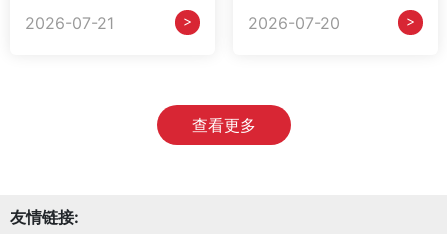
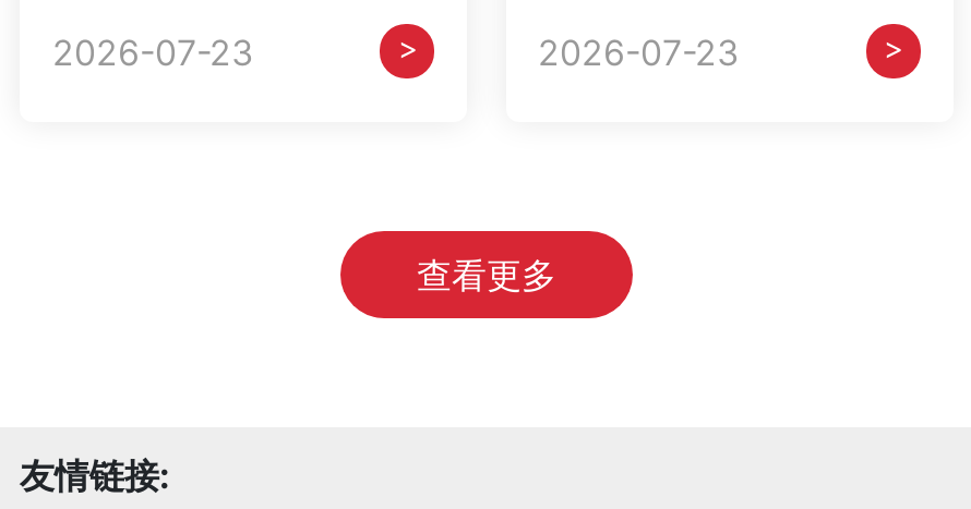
- 2026-07-21
+ 2026-07-23

- 2026-07-20
+ 2026-07-23
